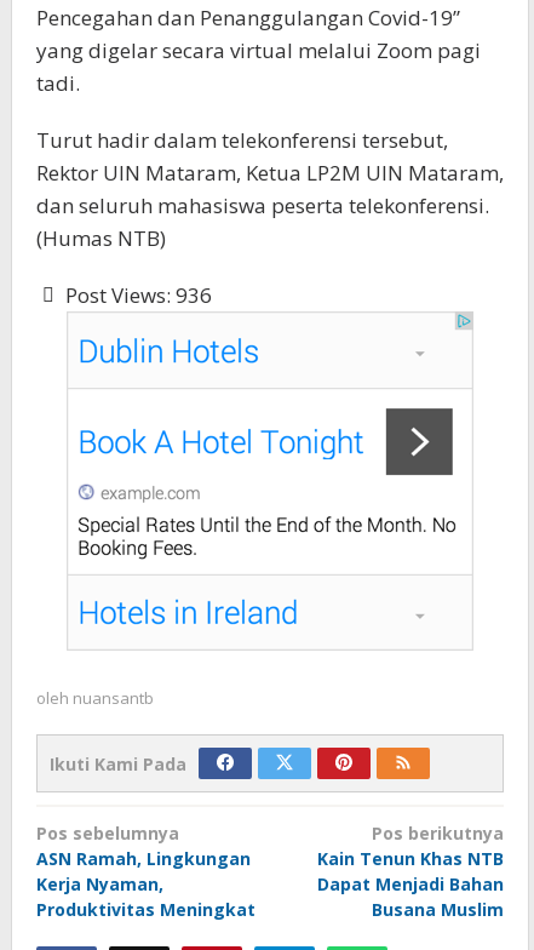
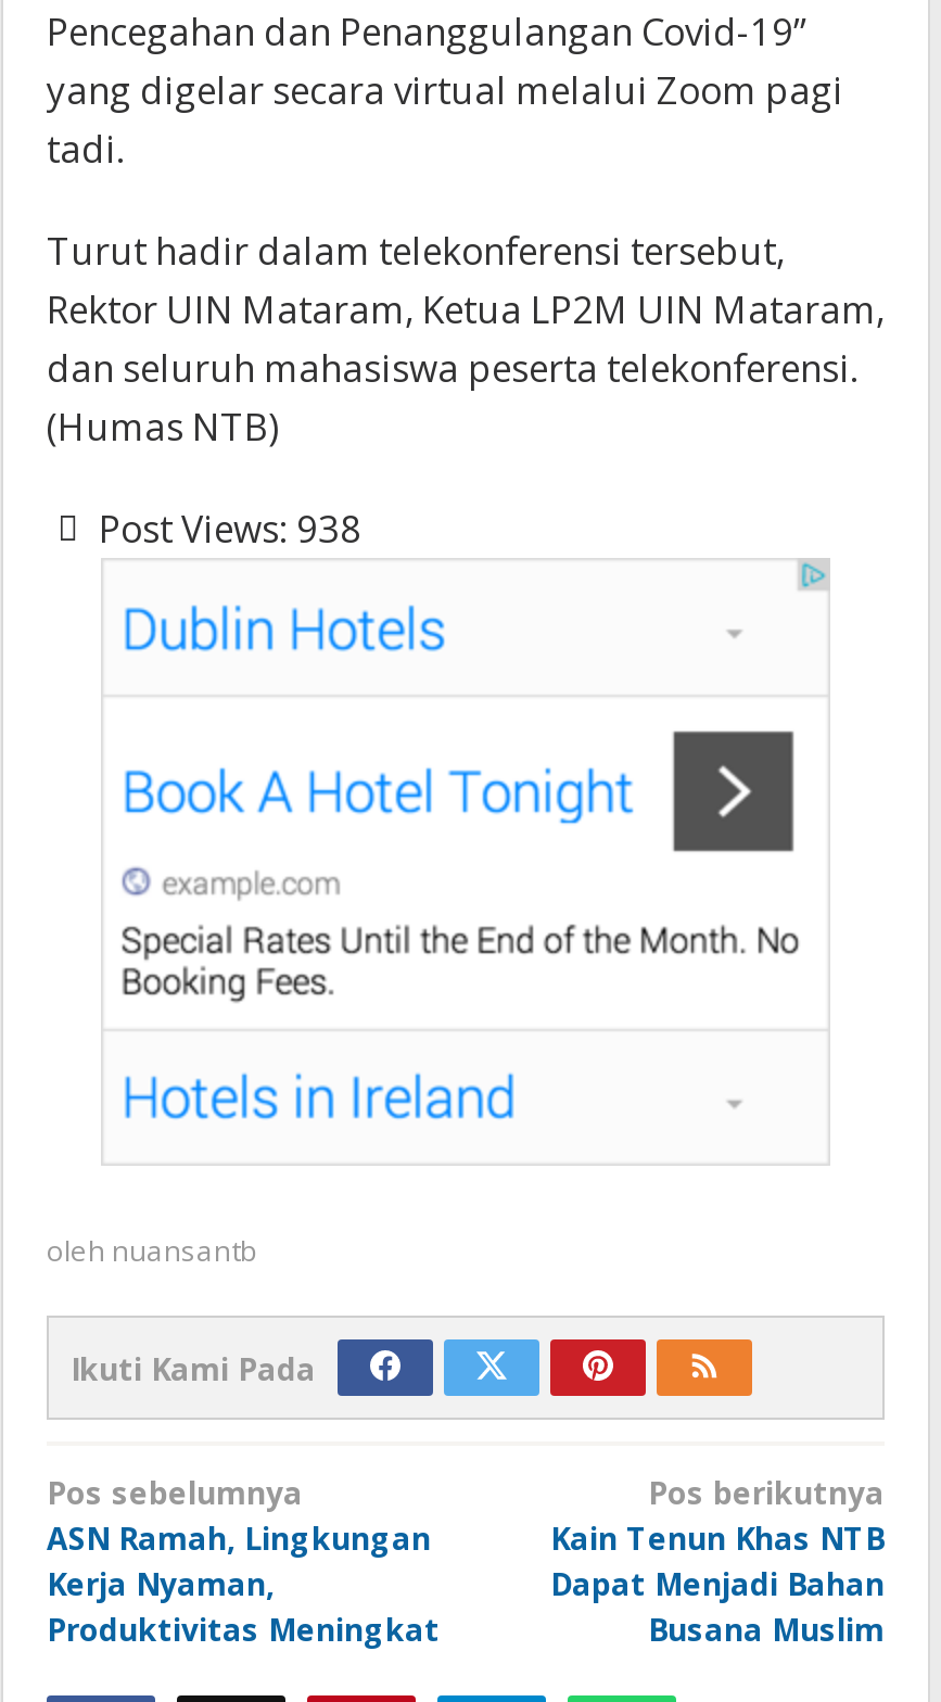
- Post Views: 936
+ Post Views: 938
